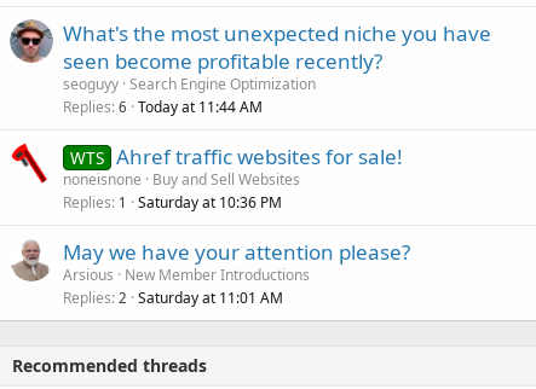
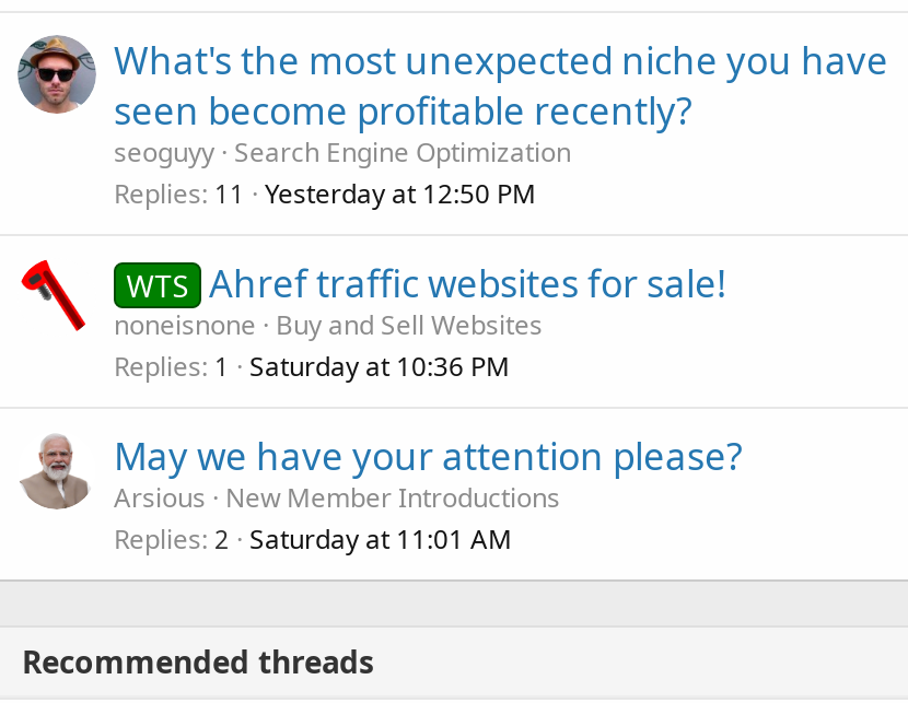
- Replies 6 Today at 11:44 AM
+ Replies 11 Yesterday at 12:50 PM
